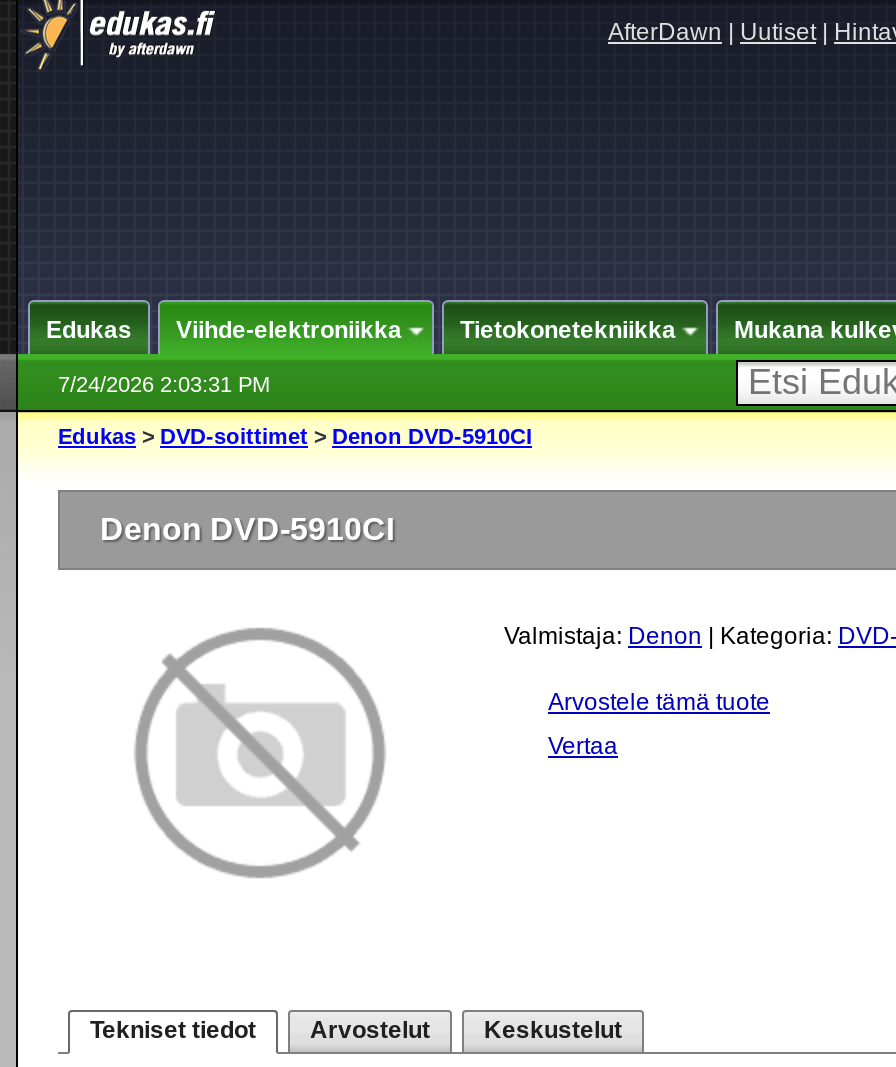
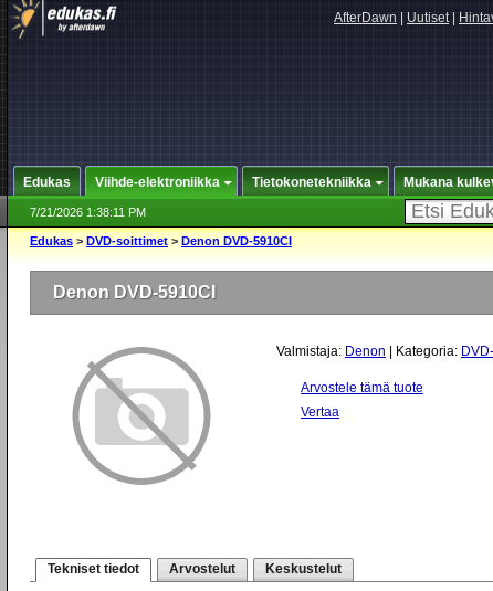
- 7/24/2026 2:03:31 PM
+ 7/21/2026 1:38:11 PM
